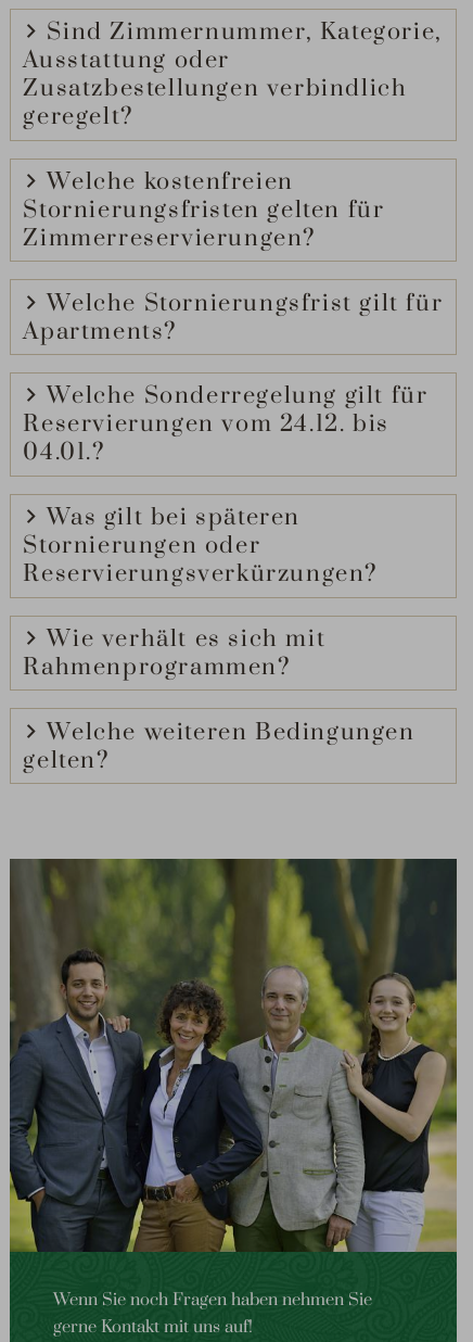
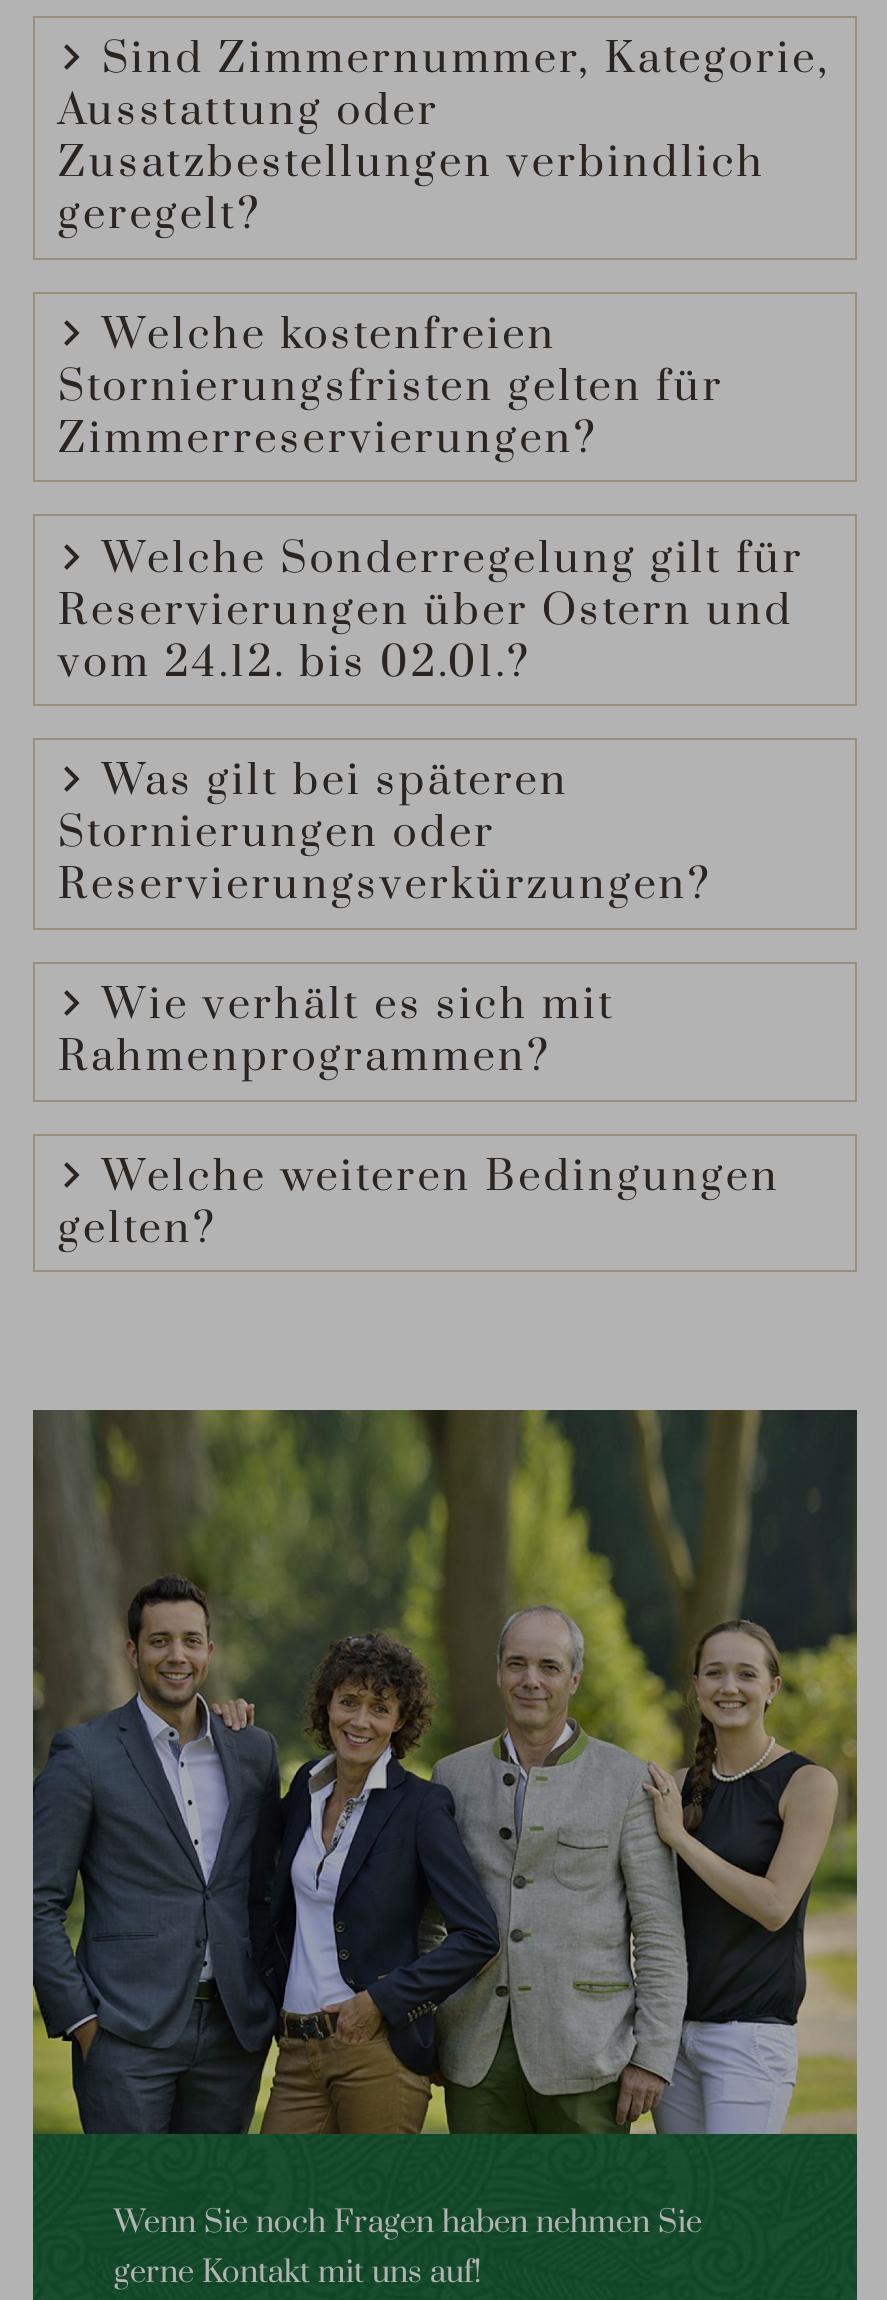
- Welche Stornierungsfrist gilt für
- Apartments?

- Reservierungen vom 24.12. bis
- 04.01.?
+ Reservierungen über Ostern und
+ vom 24.12. bis 02.01.?
